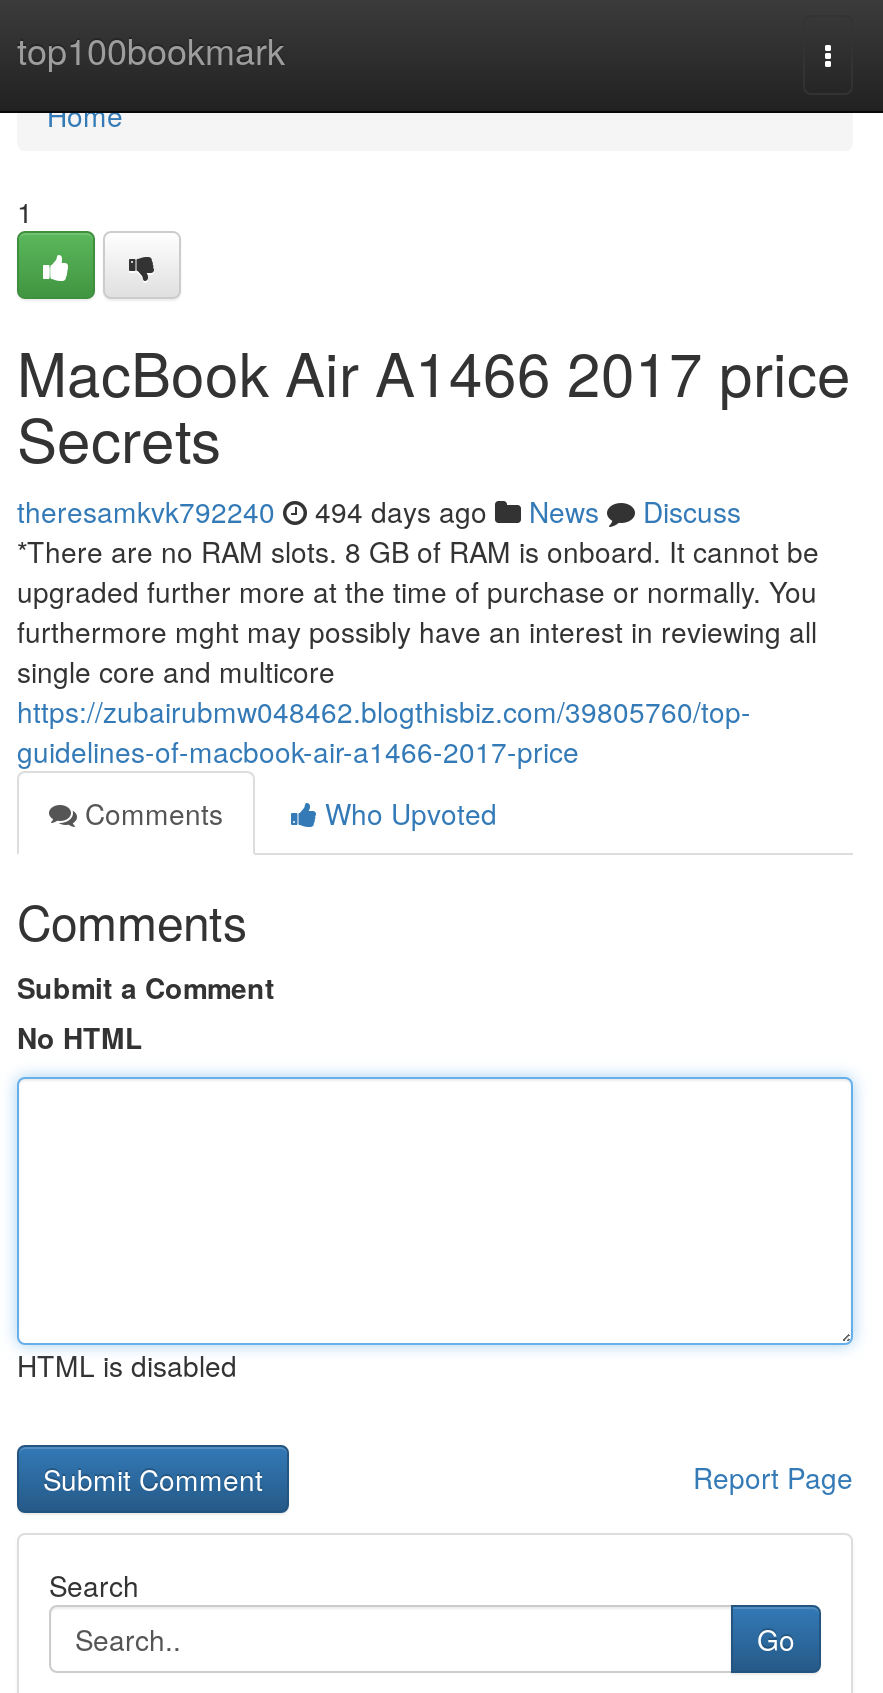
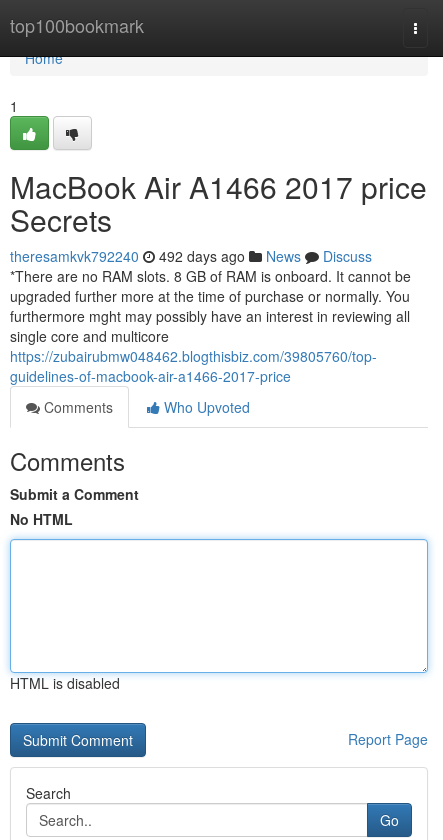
- theresamkvk792240 494 days ago News Discuss
+ theresamkvk792240 492 days ago News Discuss
